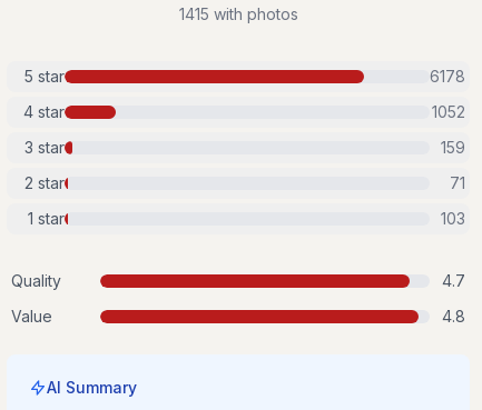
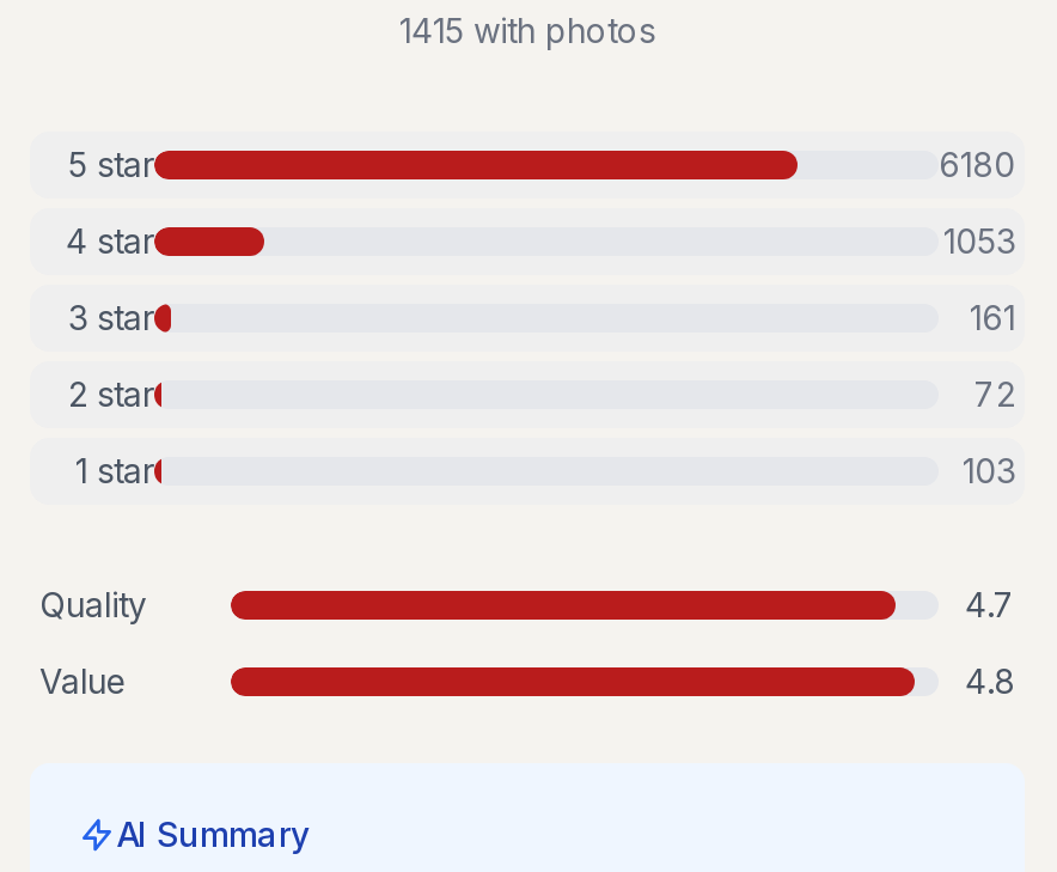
- 6178
+ 6180

- 1052
+ 1053

- 159
+ 161

- 71
+ 72
